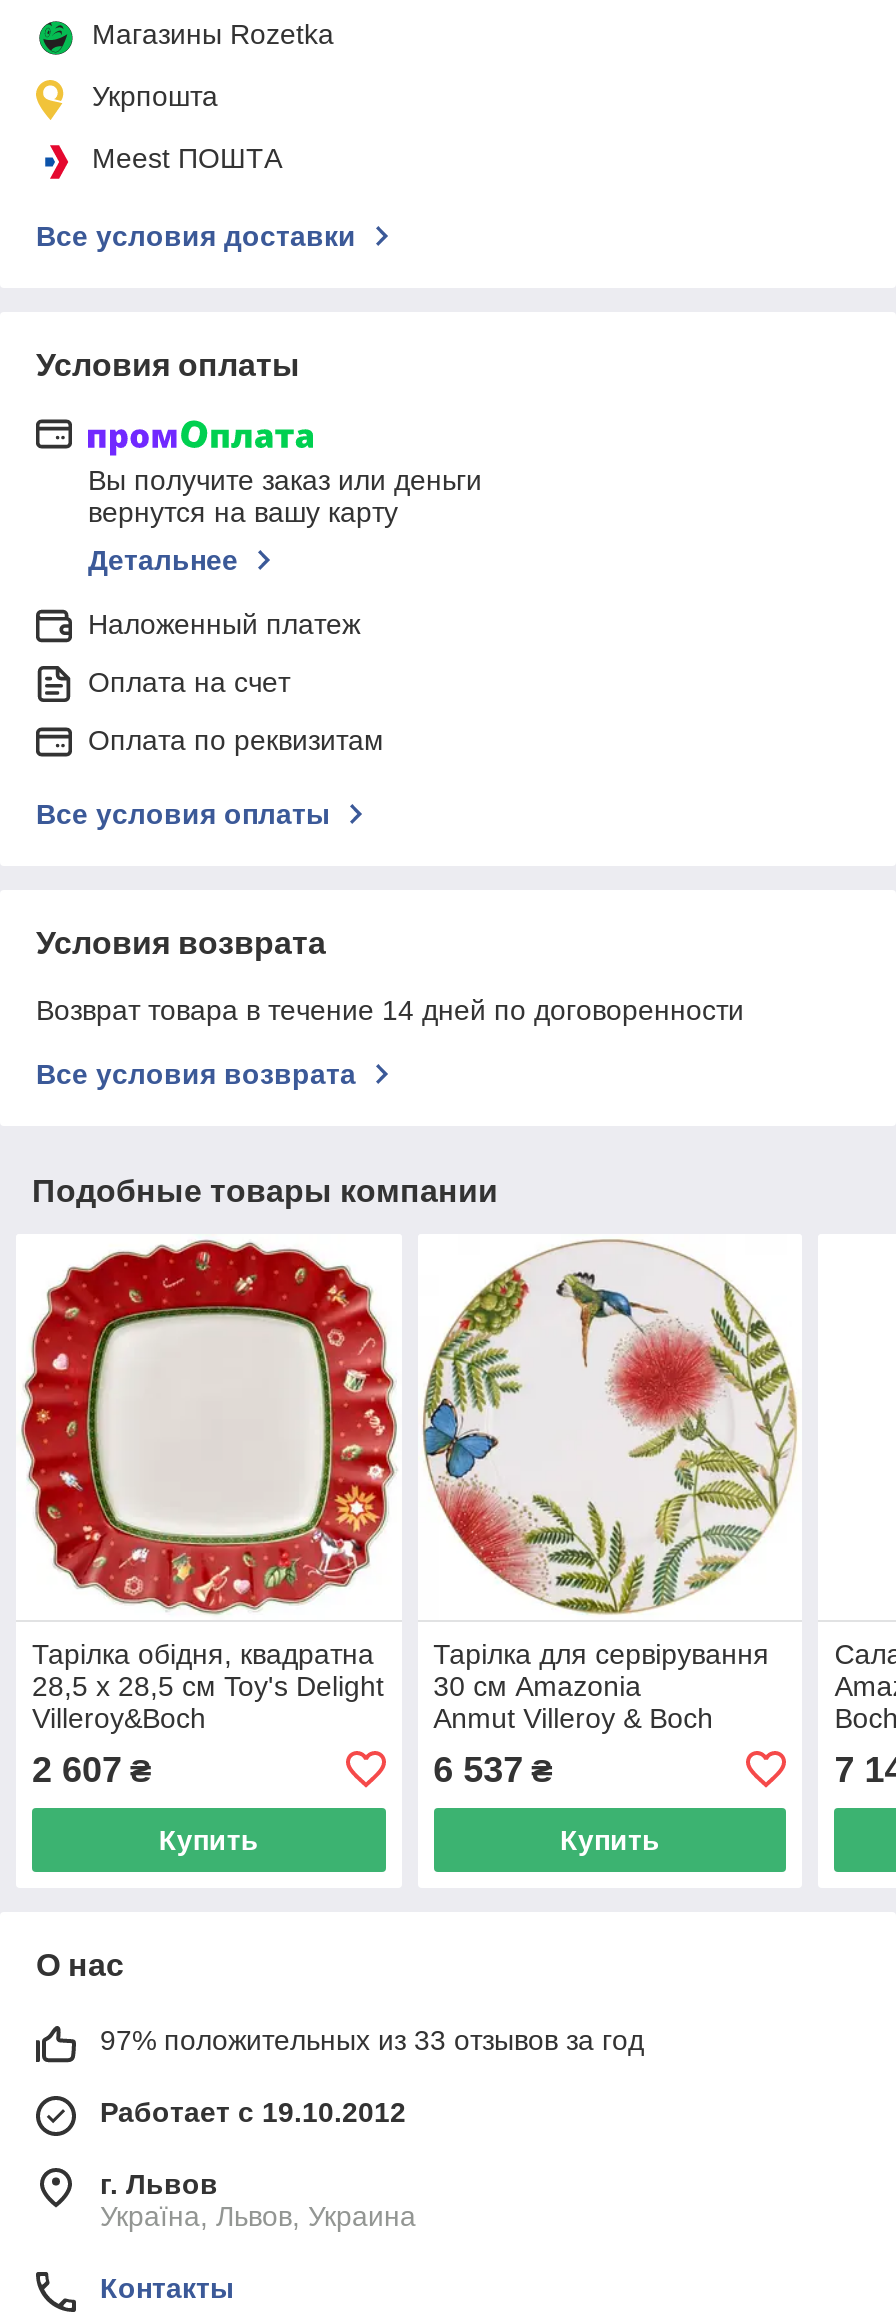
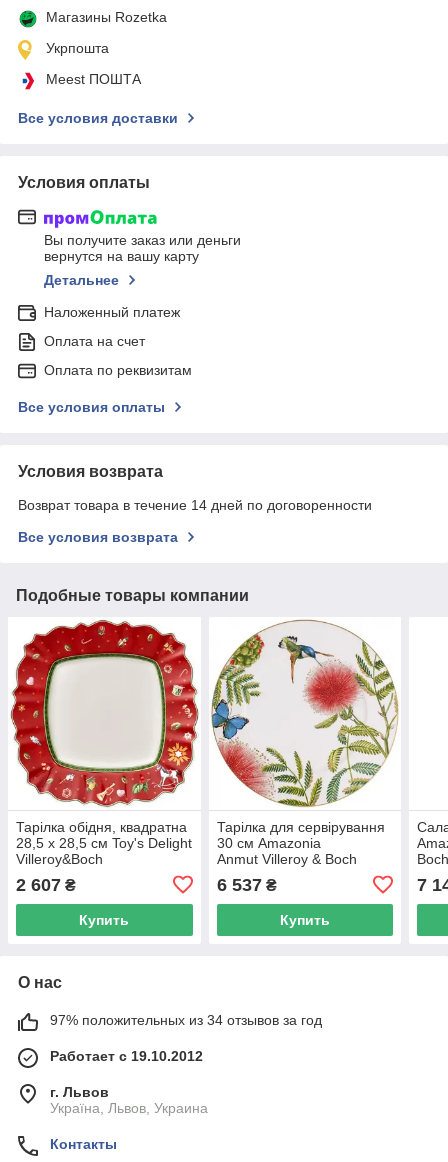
- 97% положительных из 33 отзывов за год
+ 97% положительных из 34 отзывов за год
